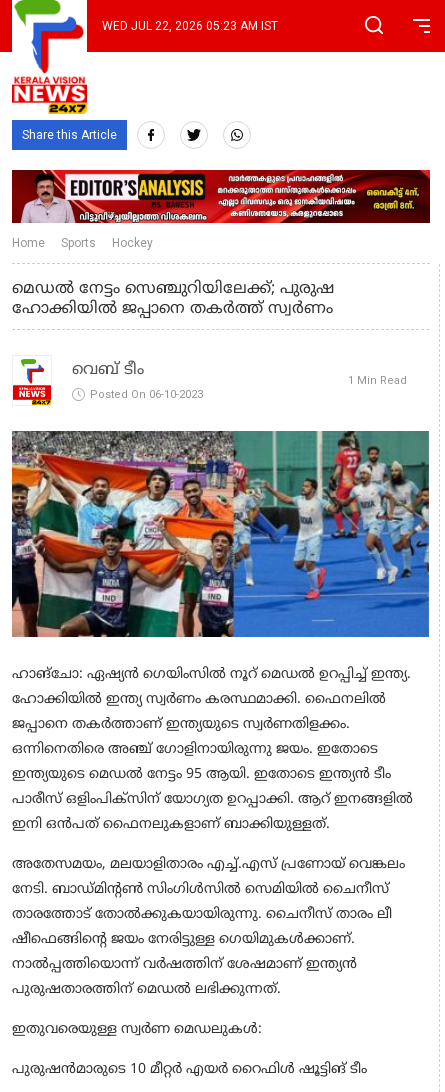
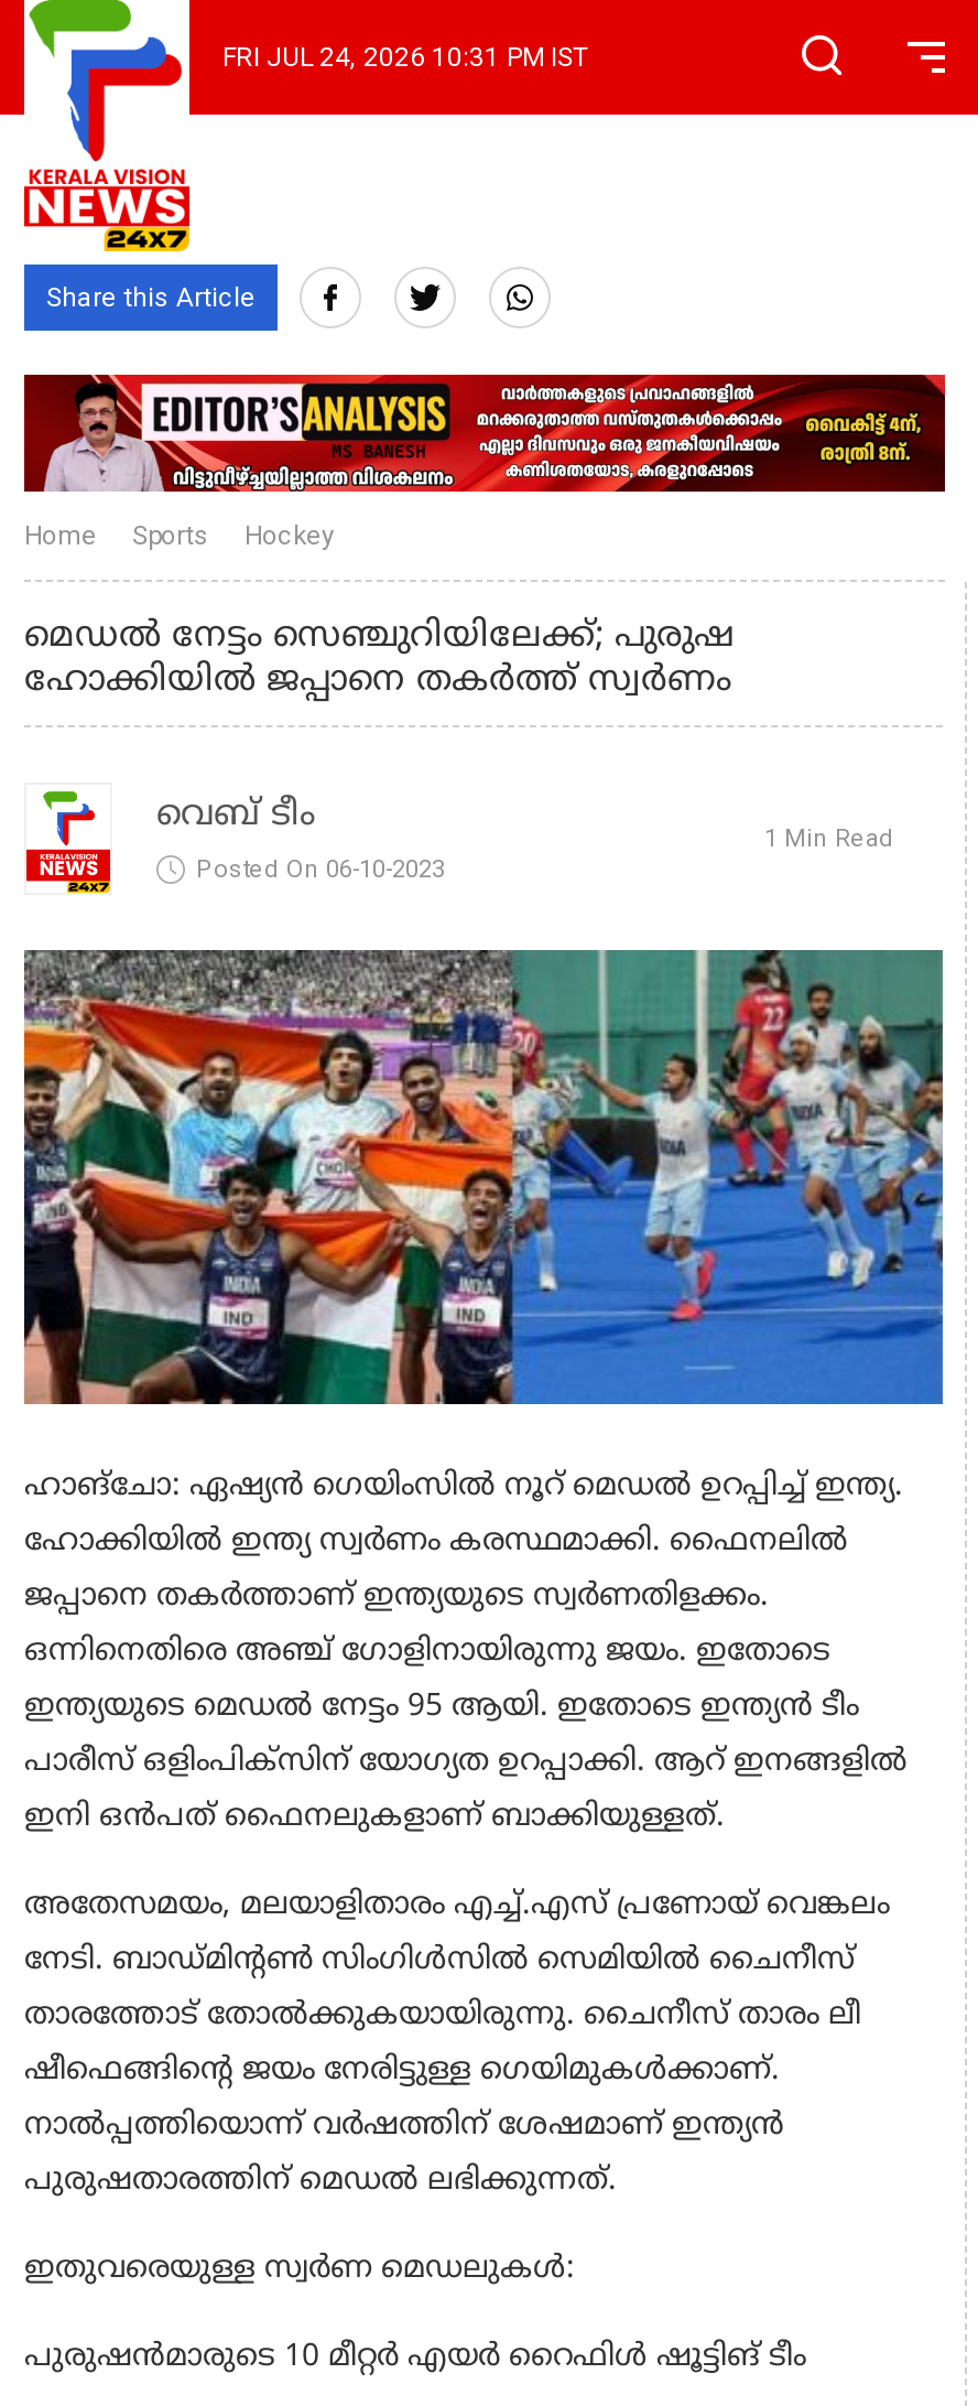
- WED JUL 22, 2026 05:23 AM IST
+ FRI JUL 24, 2026 10:31 PM IST
